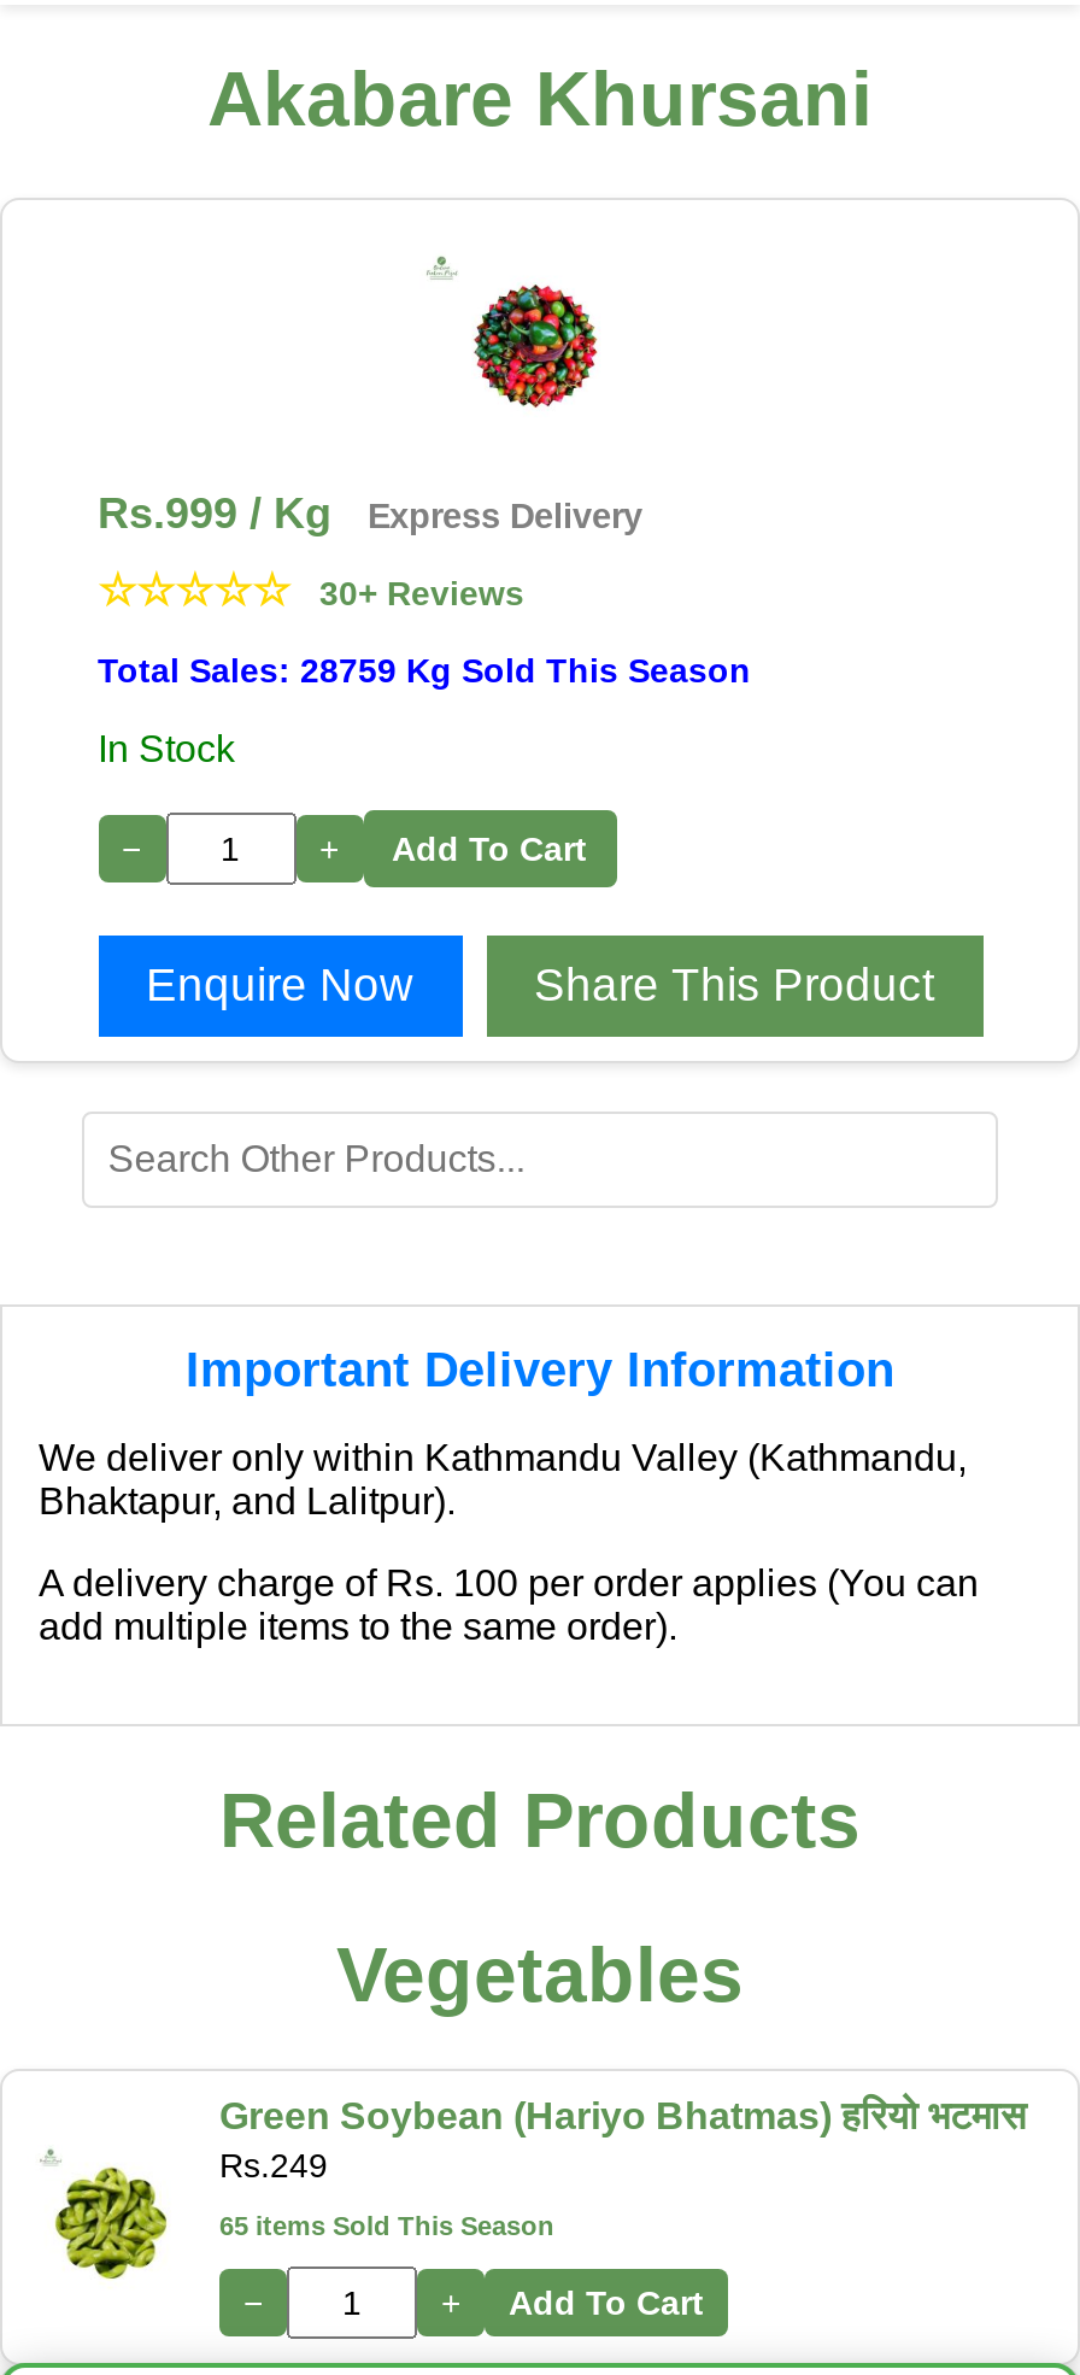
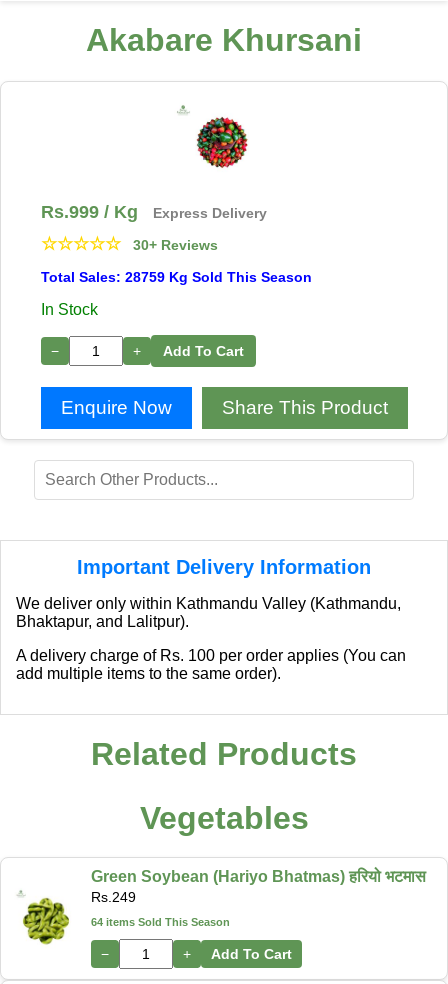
- 65 items Sold This Season
+ 64 items Sold This Season
